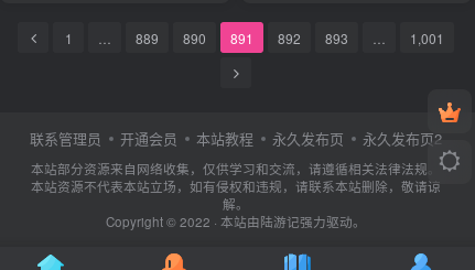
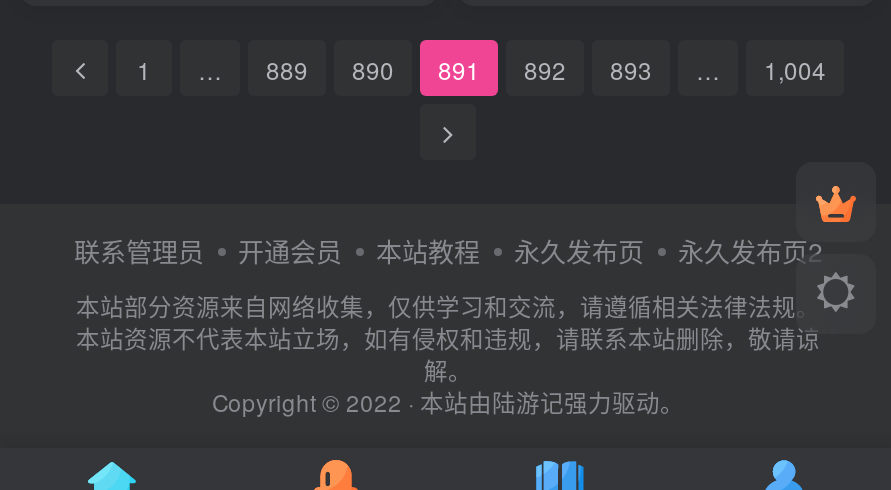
- 1,001
+ 1,004
